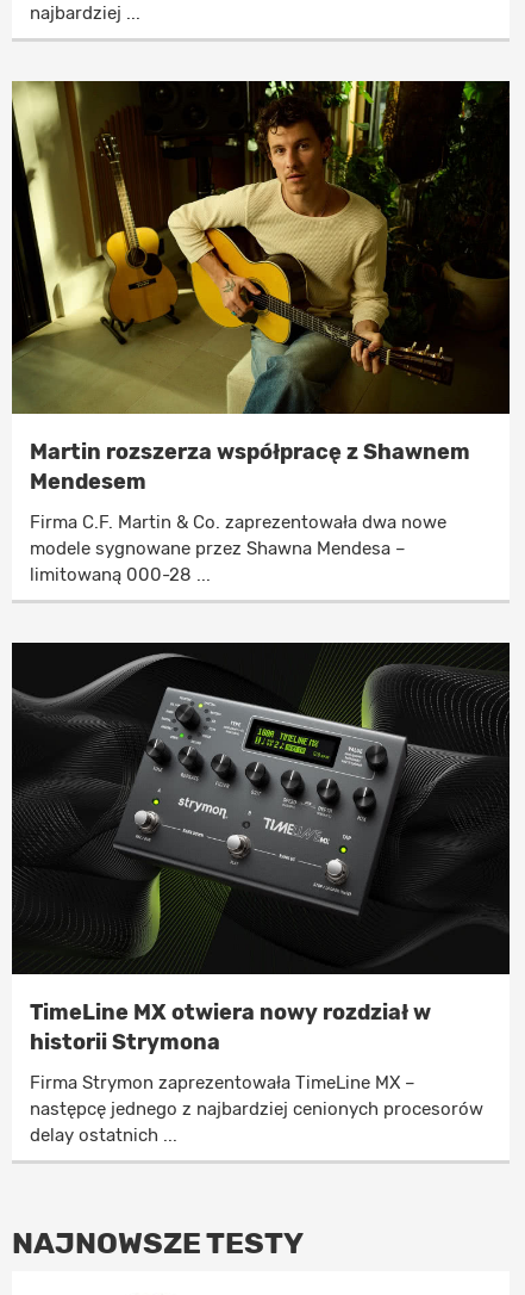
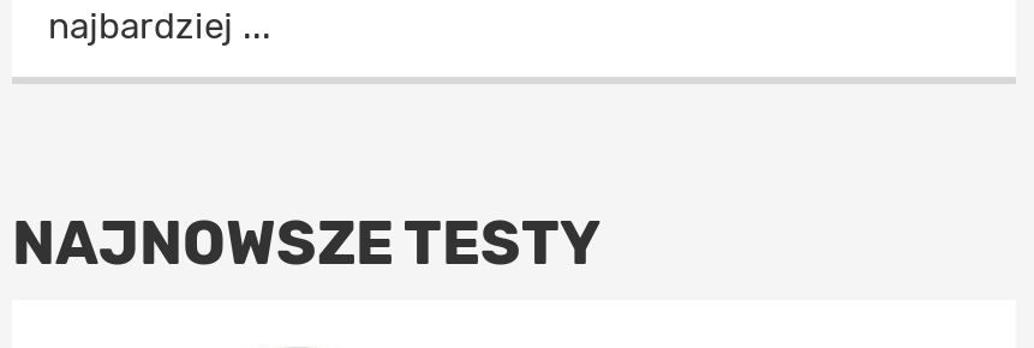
- [image]
- Martin rozszerza współpracę z Shawnem
- Mendesem
- Firma C.F. Martin & Co. zaprezentowała dwa nowe
- modele sygnowane przez Shawna Mendesa –
- limitowaną 000-28 ...

- [image]
- TimeLine MX otwiera nowy rozdział w
- historii Strymona
- Firma Strymon zaprezentowała TimeLine MX –
- następcę jednego z najbardziej cenionych procesorów
- delay ostatnich ...
